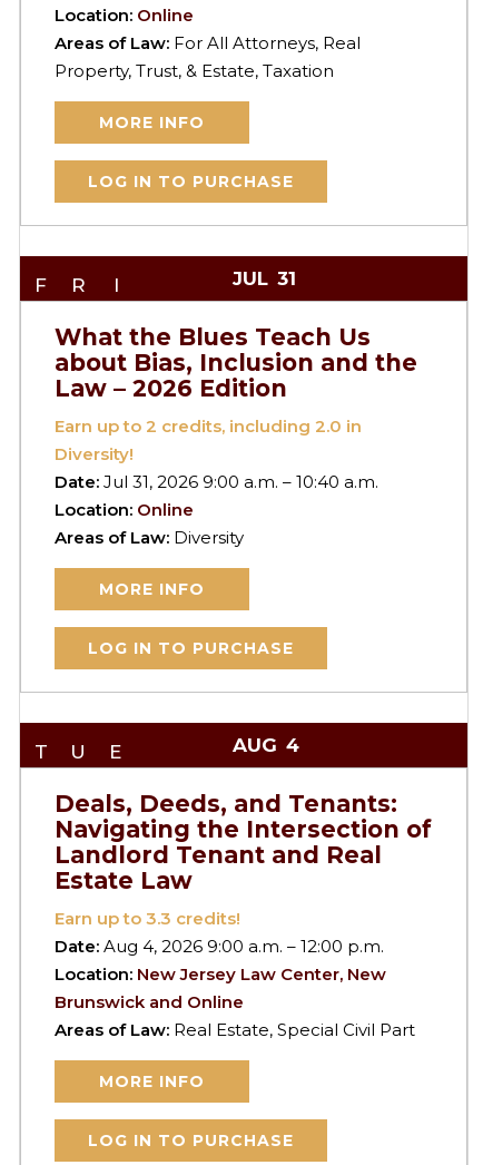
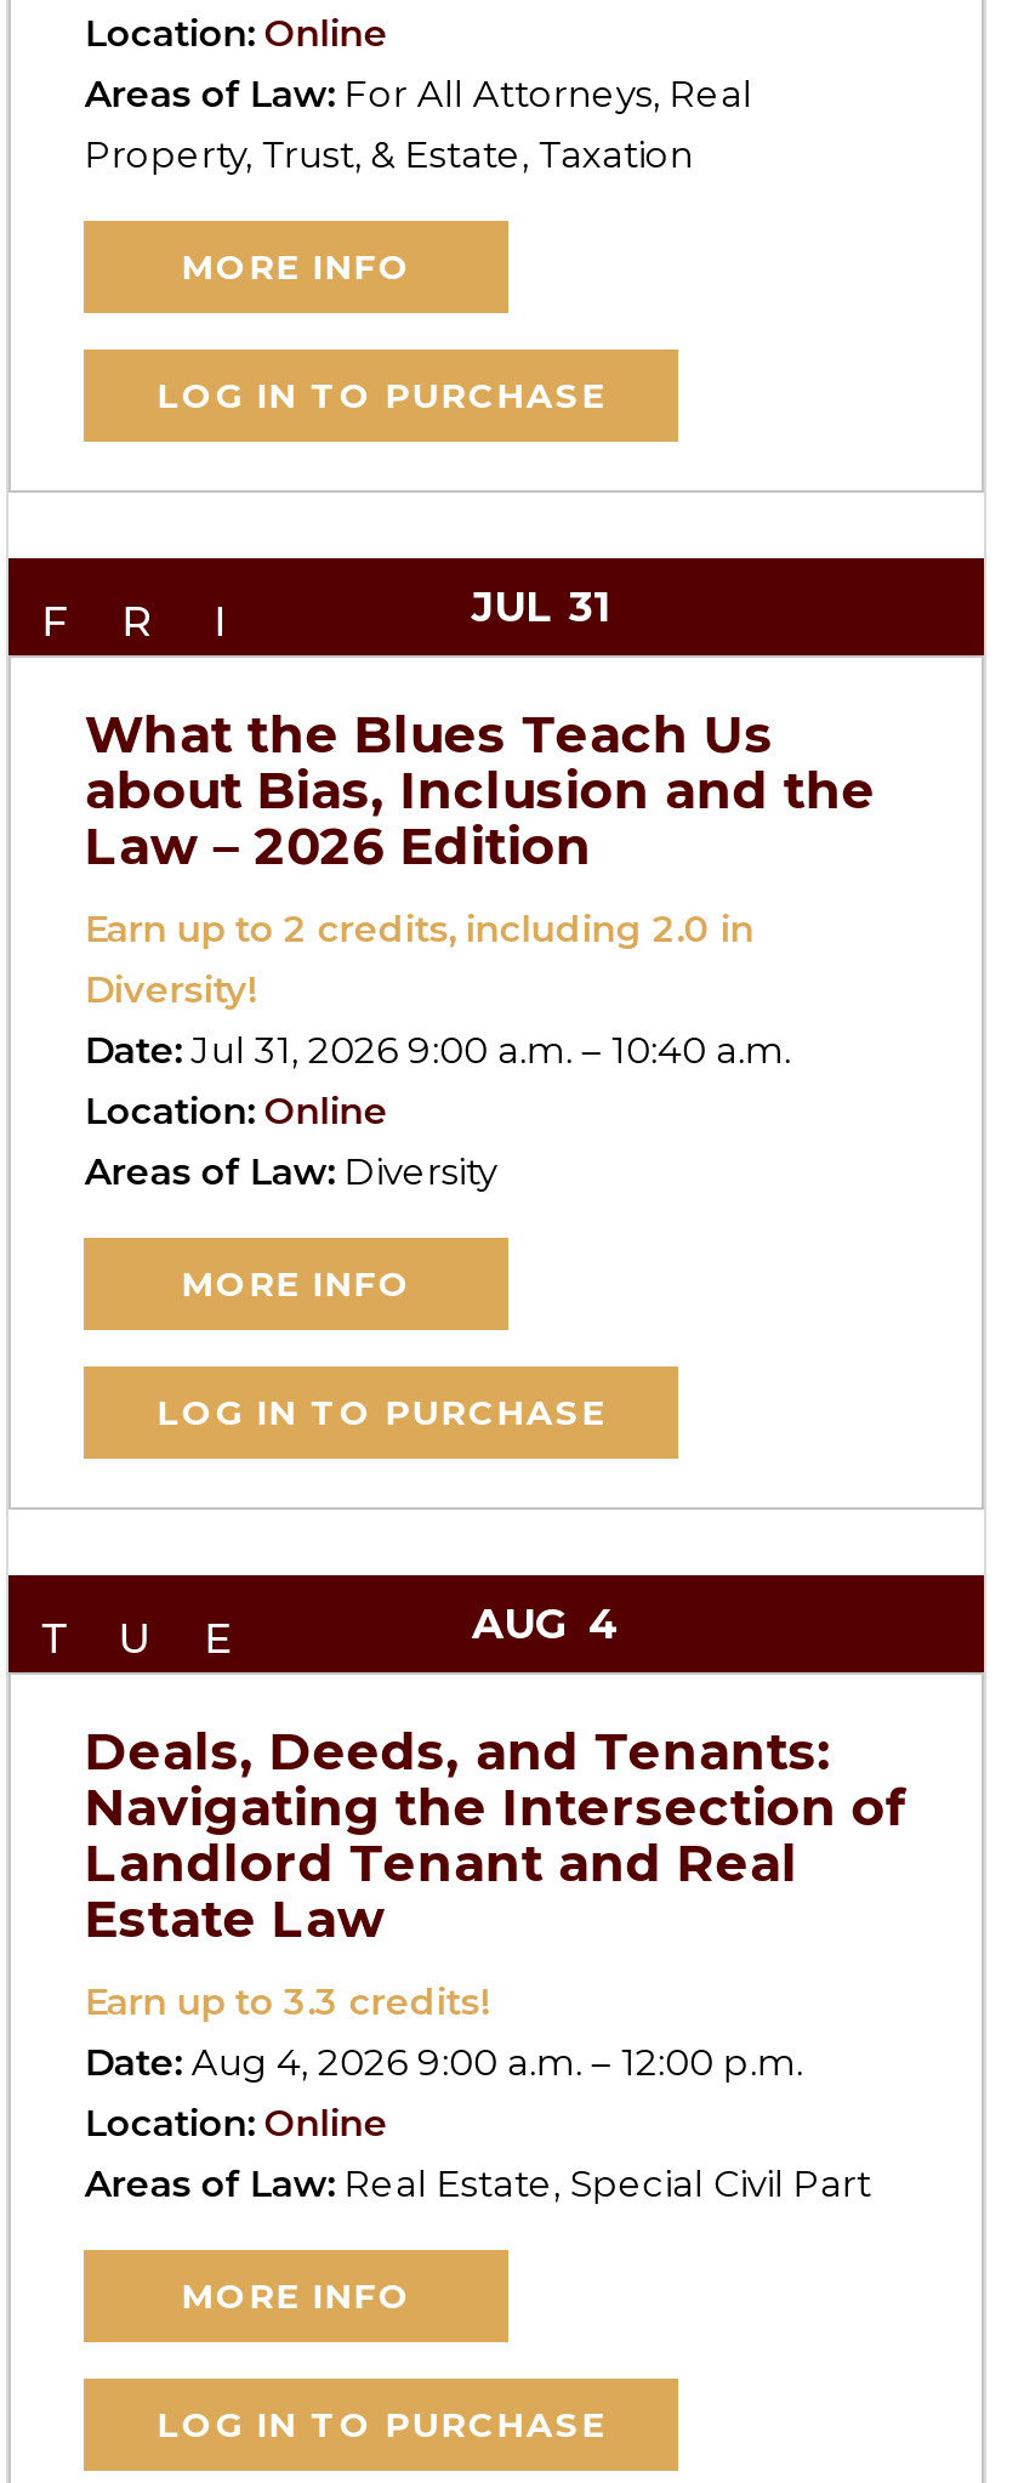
- Location: New Jersey Law Center, New
- Brunswick and Online
+ Location: Online
